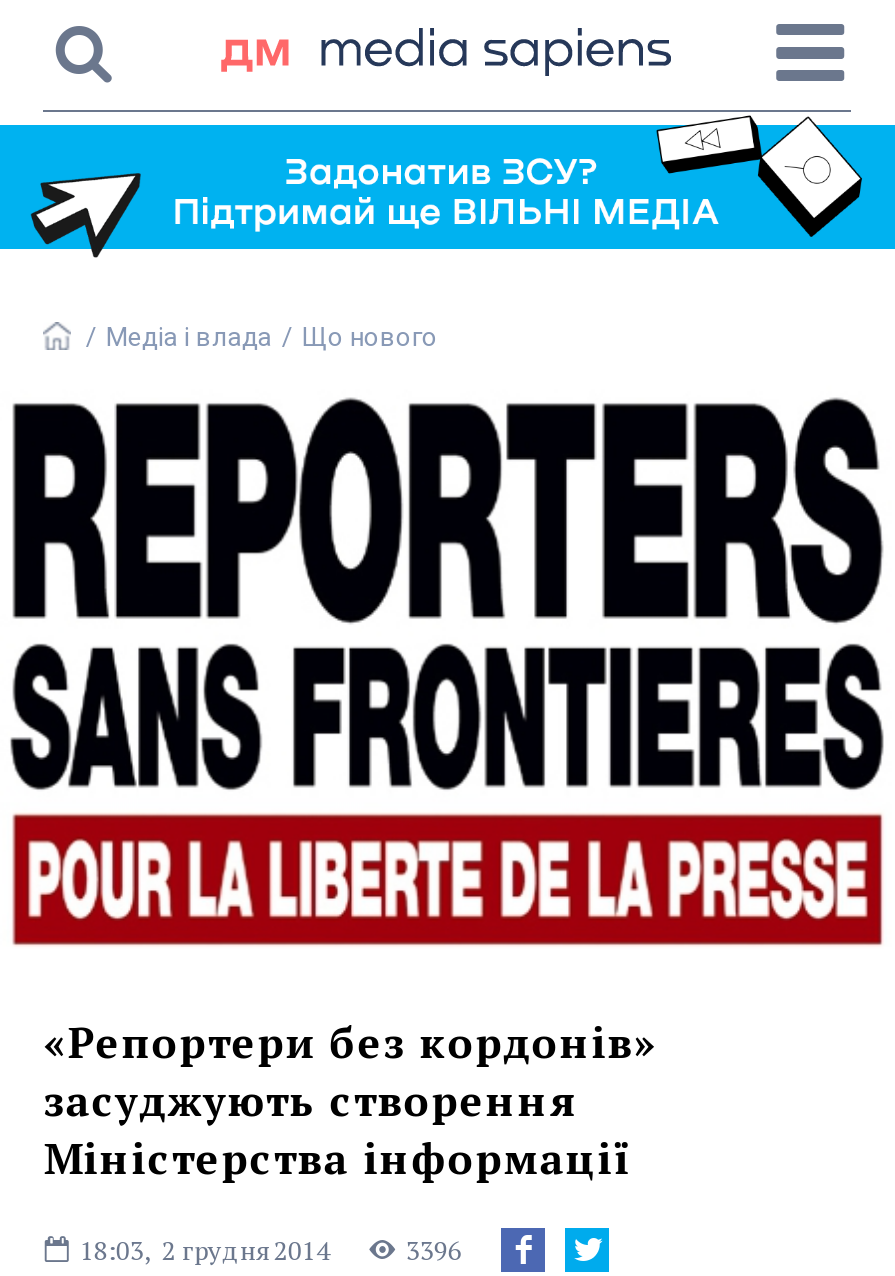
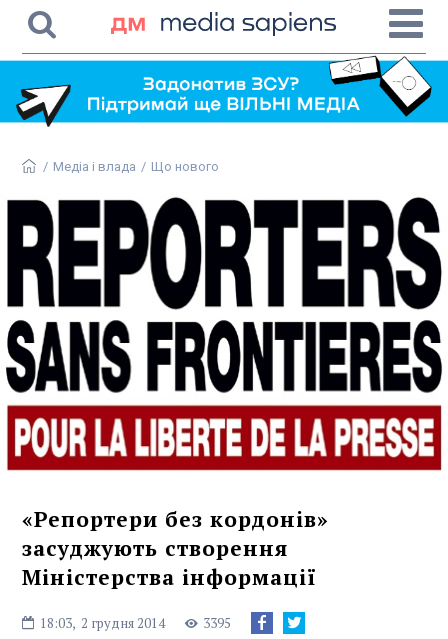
- 3396
+ 3395
